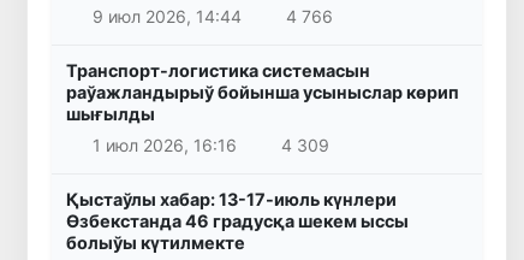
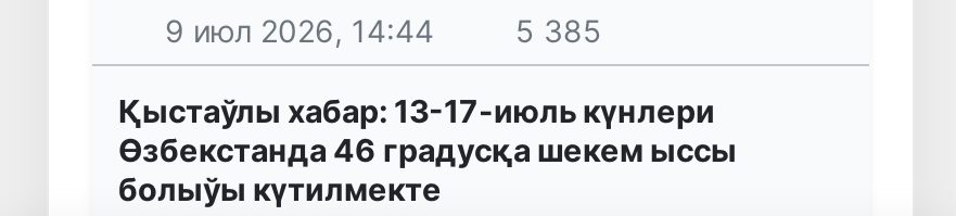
- 4 766
- Транспорт-логистика системасын
- раўажландырыў бойынша усыныслар көрип
- шығылды
- 1 июл 2026, 16:16
- 4 309
+ 5 385
